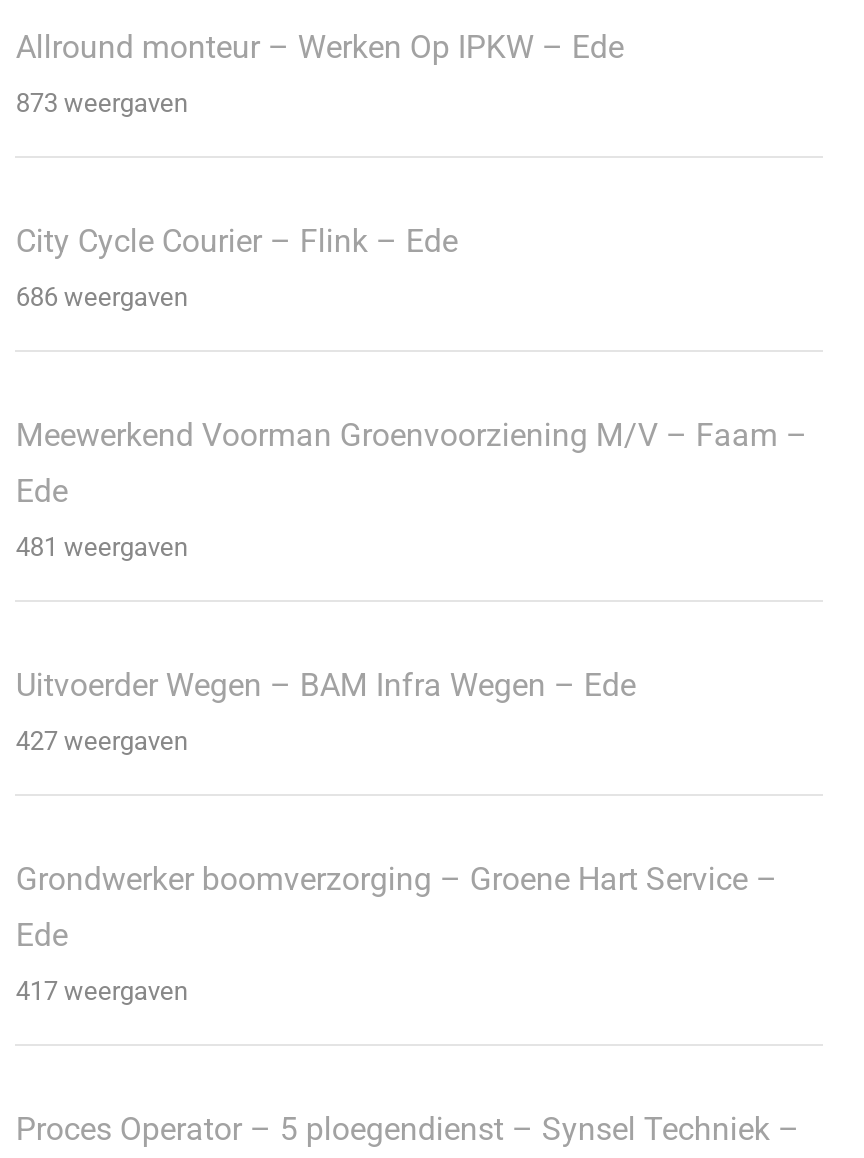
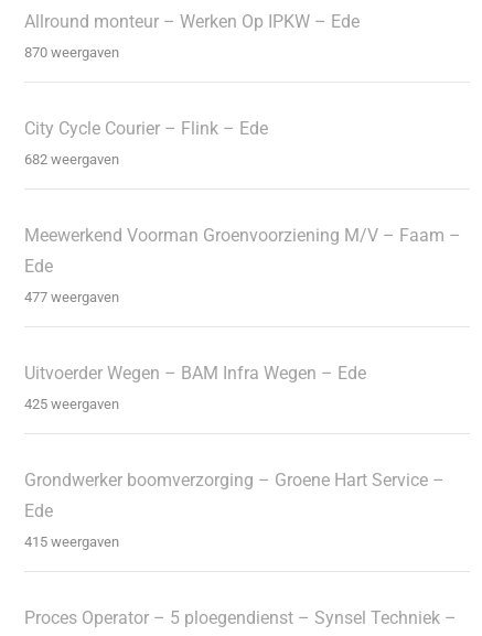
- 873 weergaven
+ 870 weergaven

- 686 weergaven
+ 682 weergaven

- 481 weergaven
+ 477 weergaven

- 427 weergaven
+ 425 weergaven

- 417 weergaven
+ 415 weergaven
